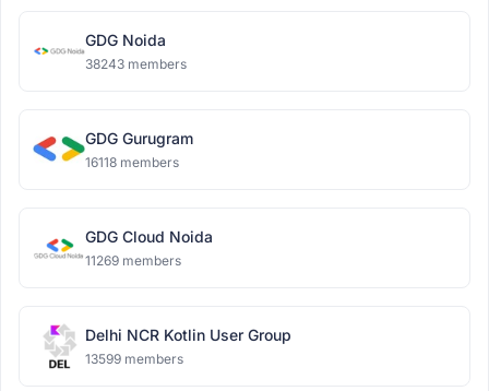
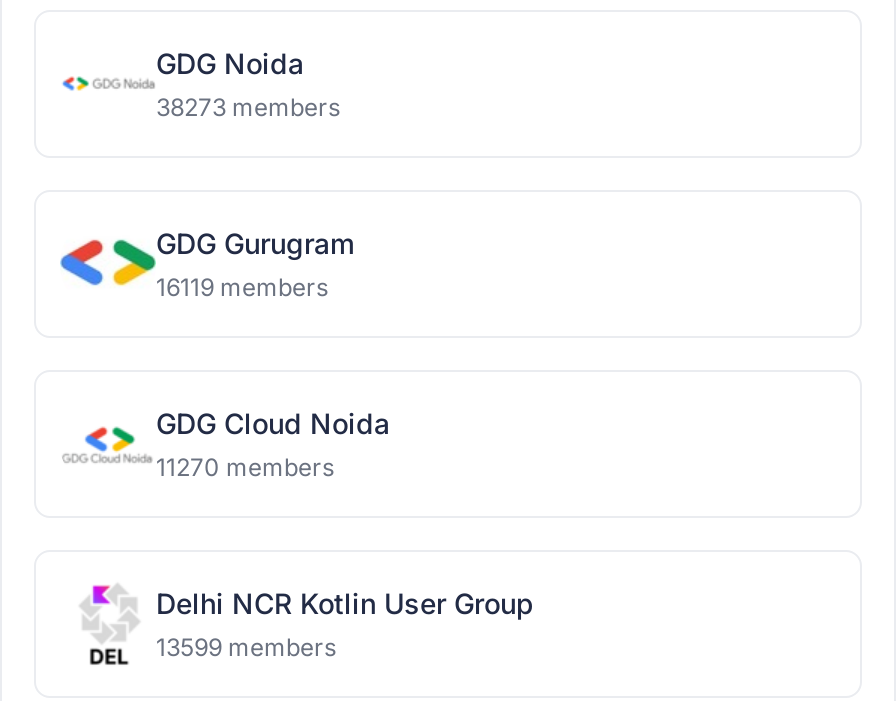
- 38243 members
+ 38273 members

- 16118 members
+ 16119 members

- 11269 members
+ 11270 members
